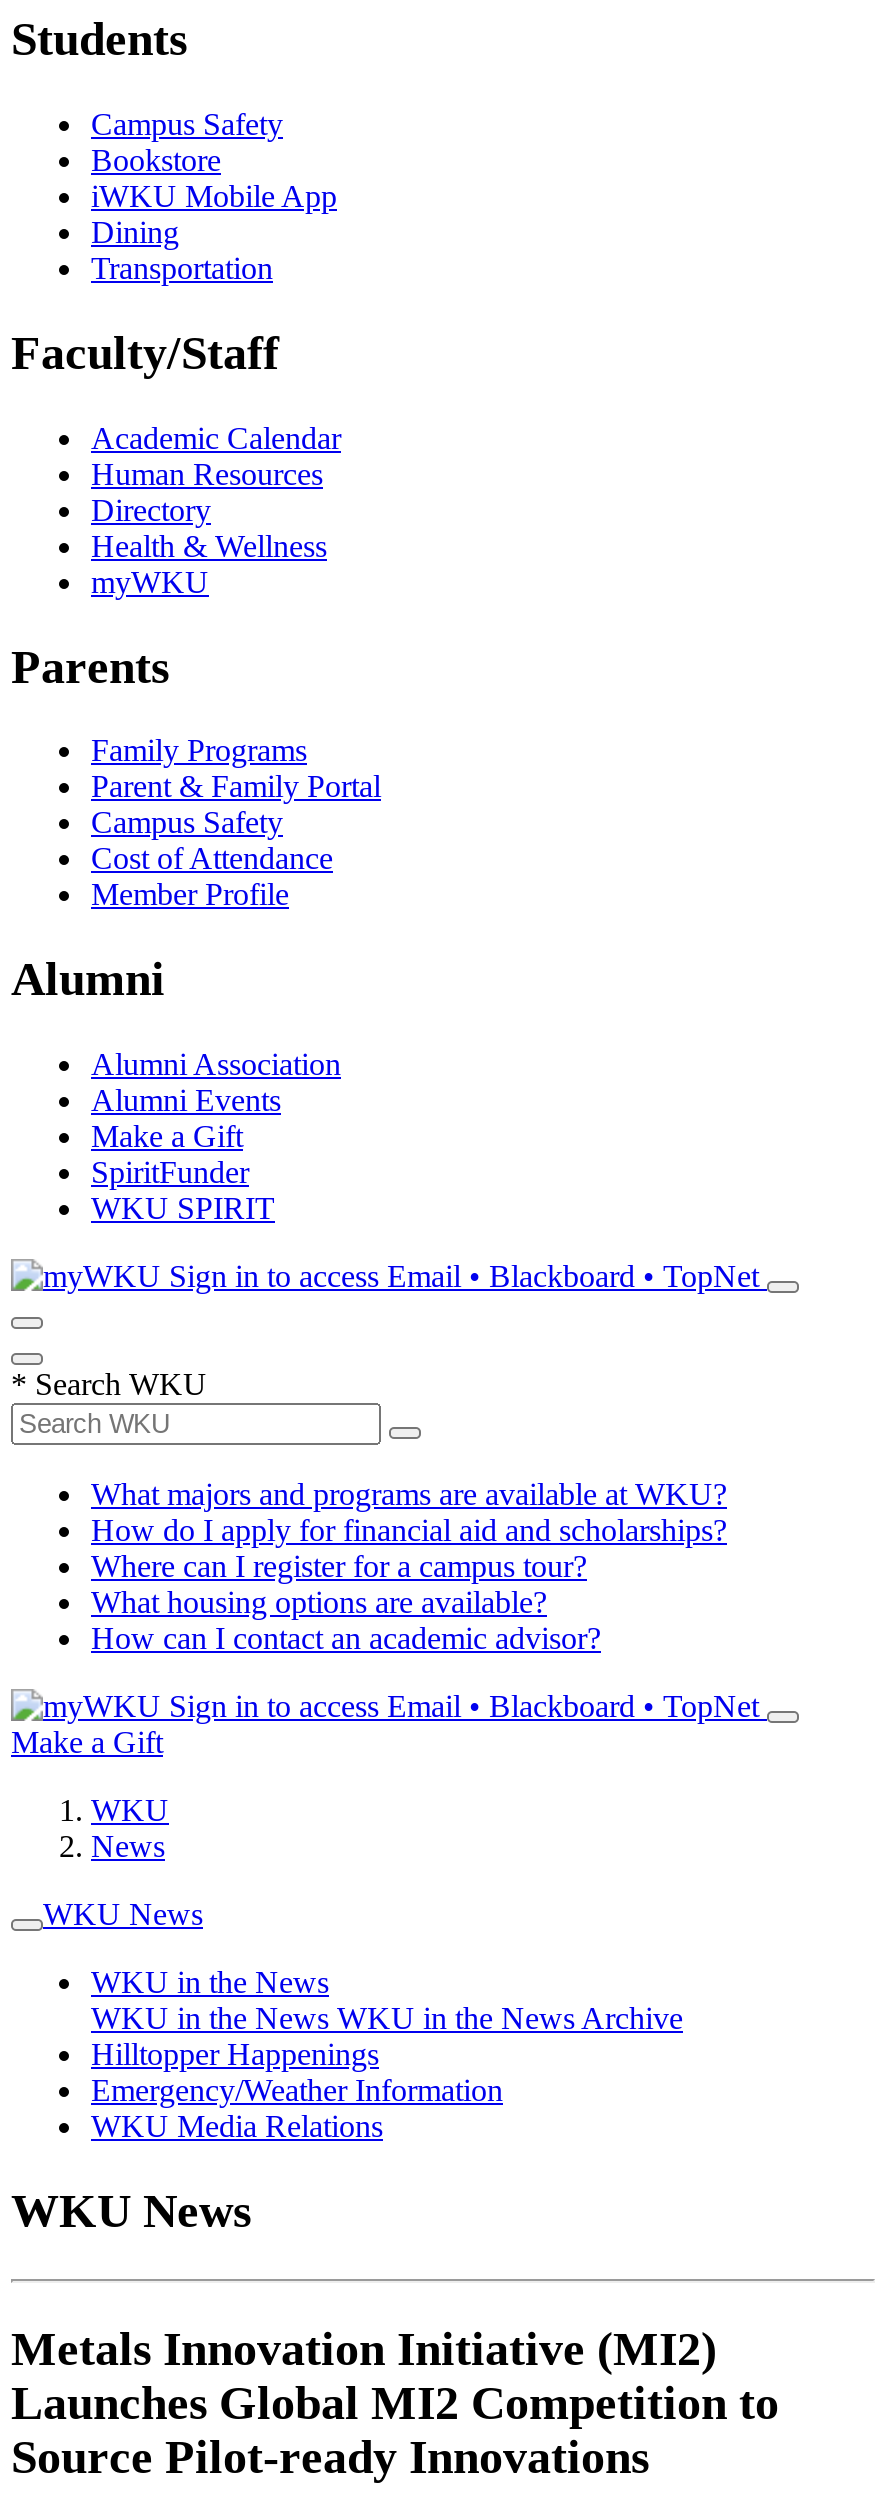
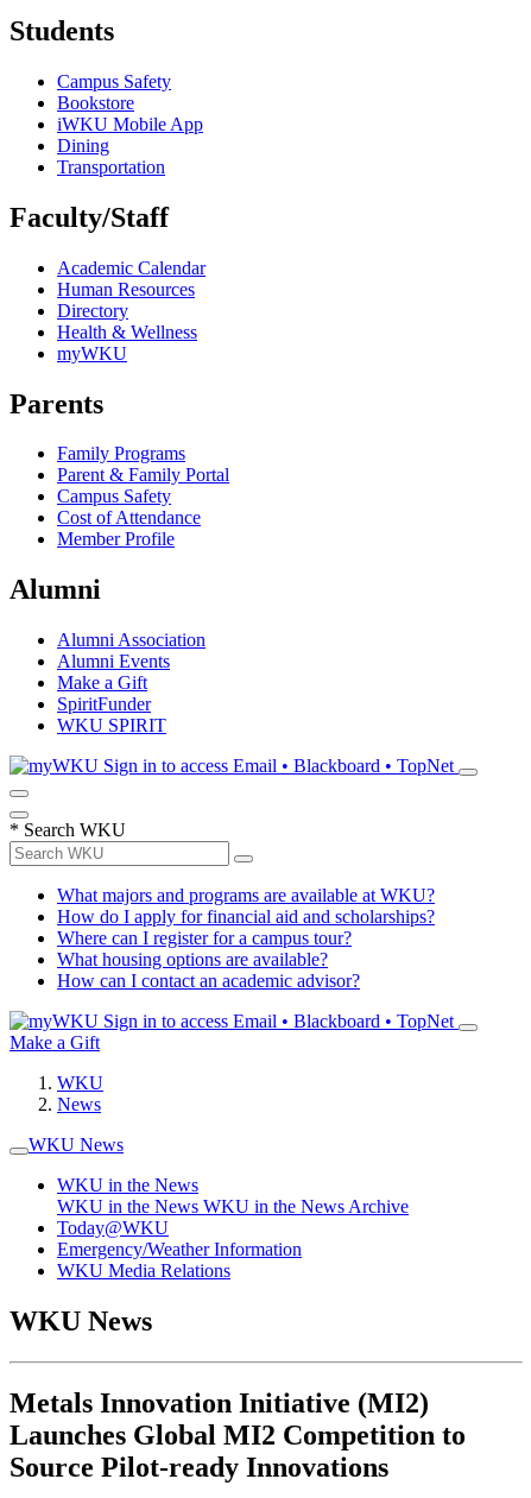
- Hilltopper Happenings
+ Today@WKU
